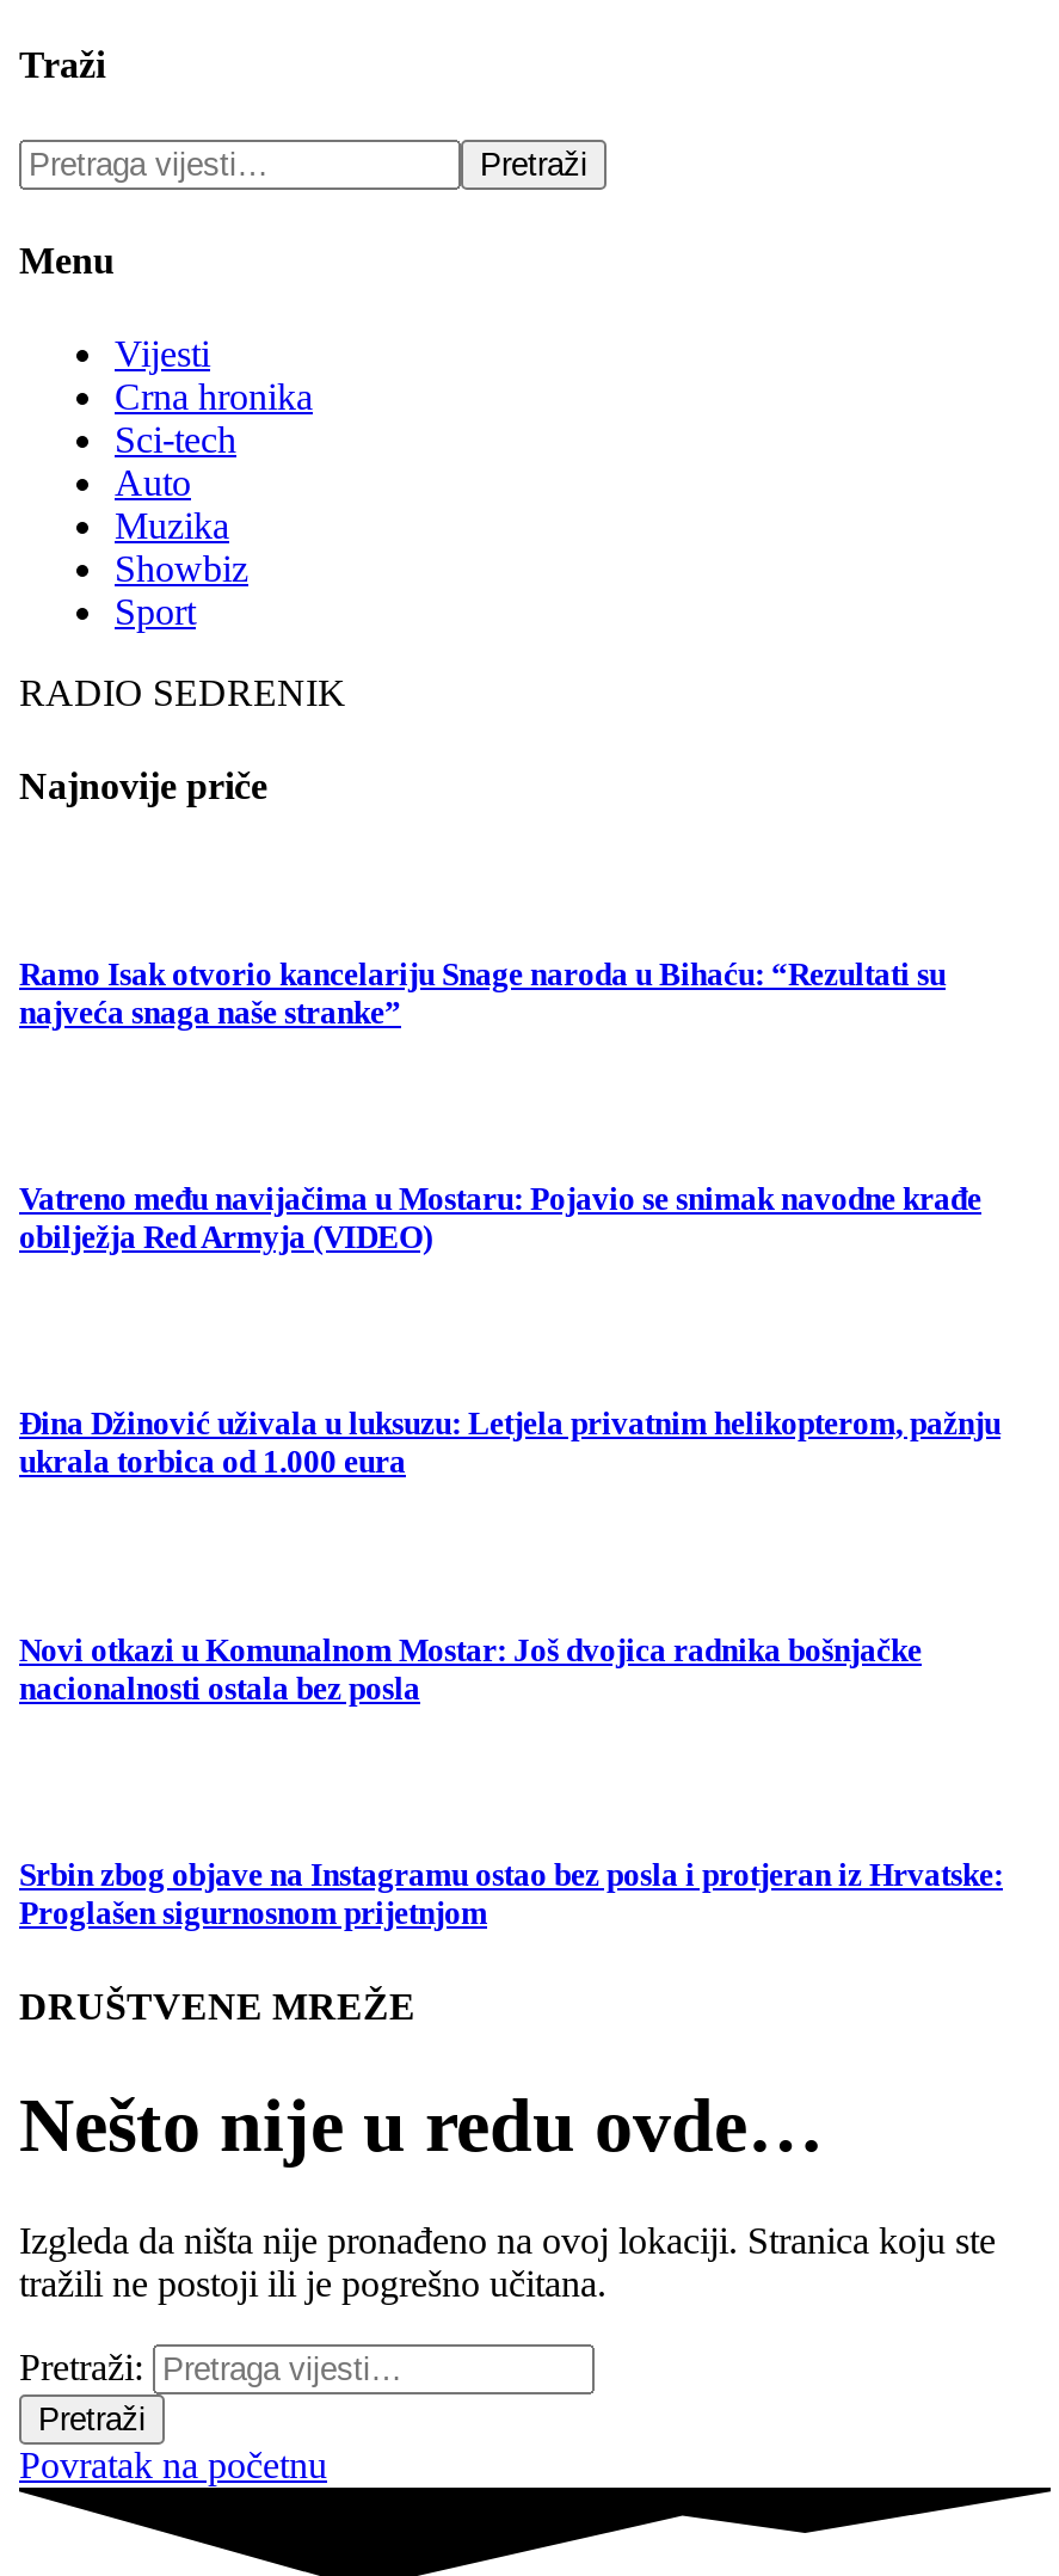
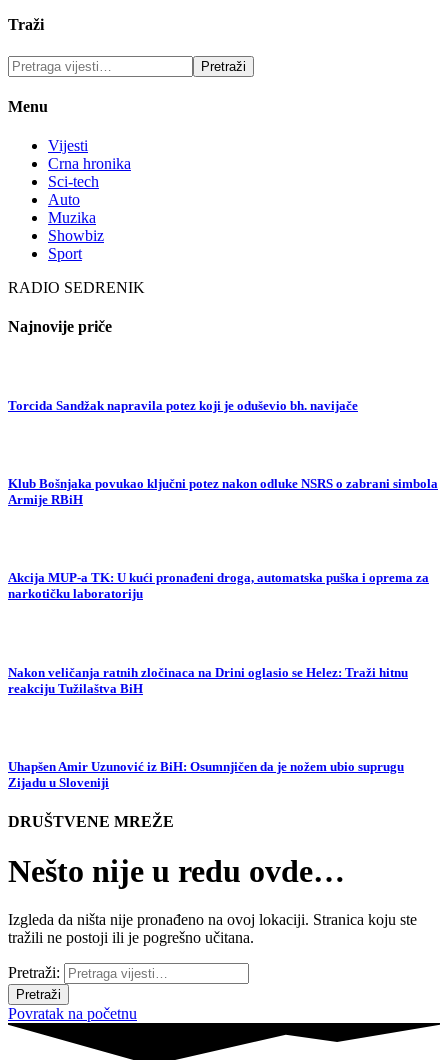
- Ramo Isak otvorio kancelariju Snage naroda u Bihaću: “Rezultati su
- najveća snaga naše stranke”
+ Torcida Sandžak napravila potez koji je oduševio bh. navijače

- Vatreno među navijačima u Mostaru: Pojavio se snimak navodne krađe
- obilježja Red Armyja (VIDEO)
+ Klub Bošnjaka povukao ključni potez nakon odluke NSRS o zabrani simbola
+ Armije RBiH

- Đina Džinović uživala u luksuzu: Letjela privatnim helikopterom, pažnju
- ukrala torbica od 1.000 eura
+ Akcija MUP-a TK: U kući pronađeni droga, automatska puška i oprema za
+ narkotičku laboratoriju

- Novi otkazi u Komunalnom Mostar: Još dvojica radnika bošnjačke
- nacionalnosti ostala bez posla
+ Nakon veličanja ratnih zločinaca na Drini oglasio se Helez: Traži hitnu
+ reakciju Tužilaštva BiH

- Srbin zbog objave na Instagramu ostao bez posla i protjeran iz Hrvatske:
- Proglašen sigurnosnom prijetnjom
+ Uhapšen Amir Uzunović iz BiH: Osumnjičen da je nožem ubio suprugu
+ Zijadu u Sloveniji
